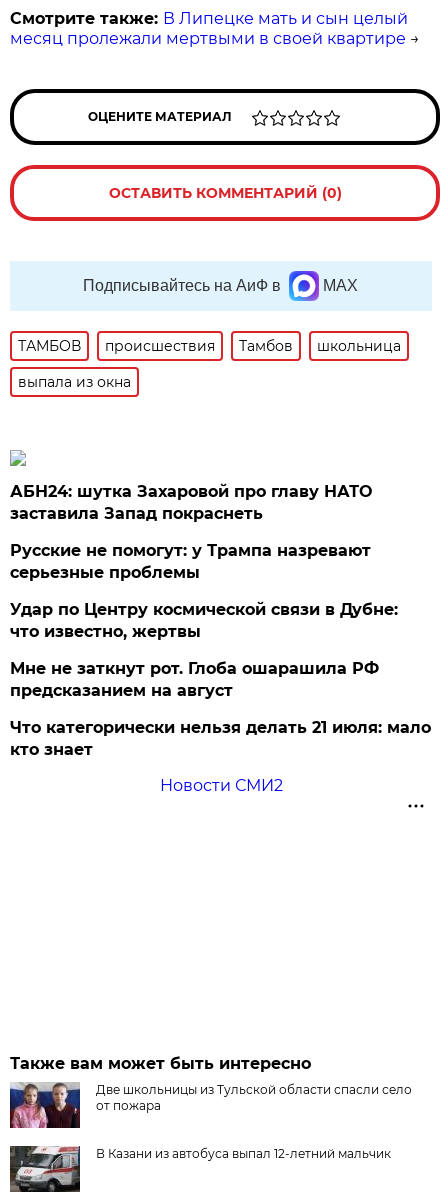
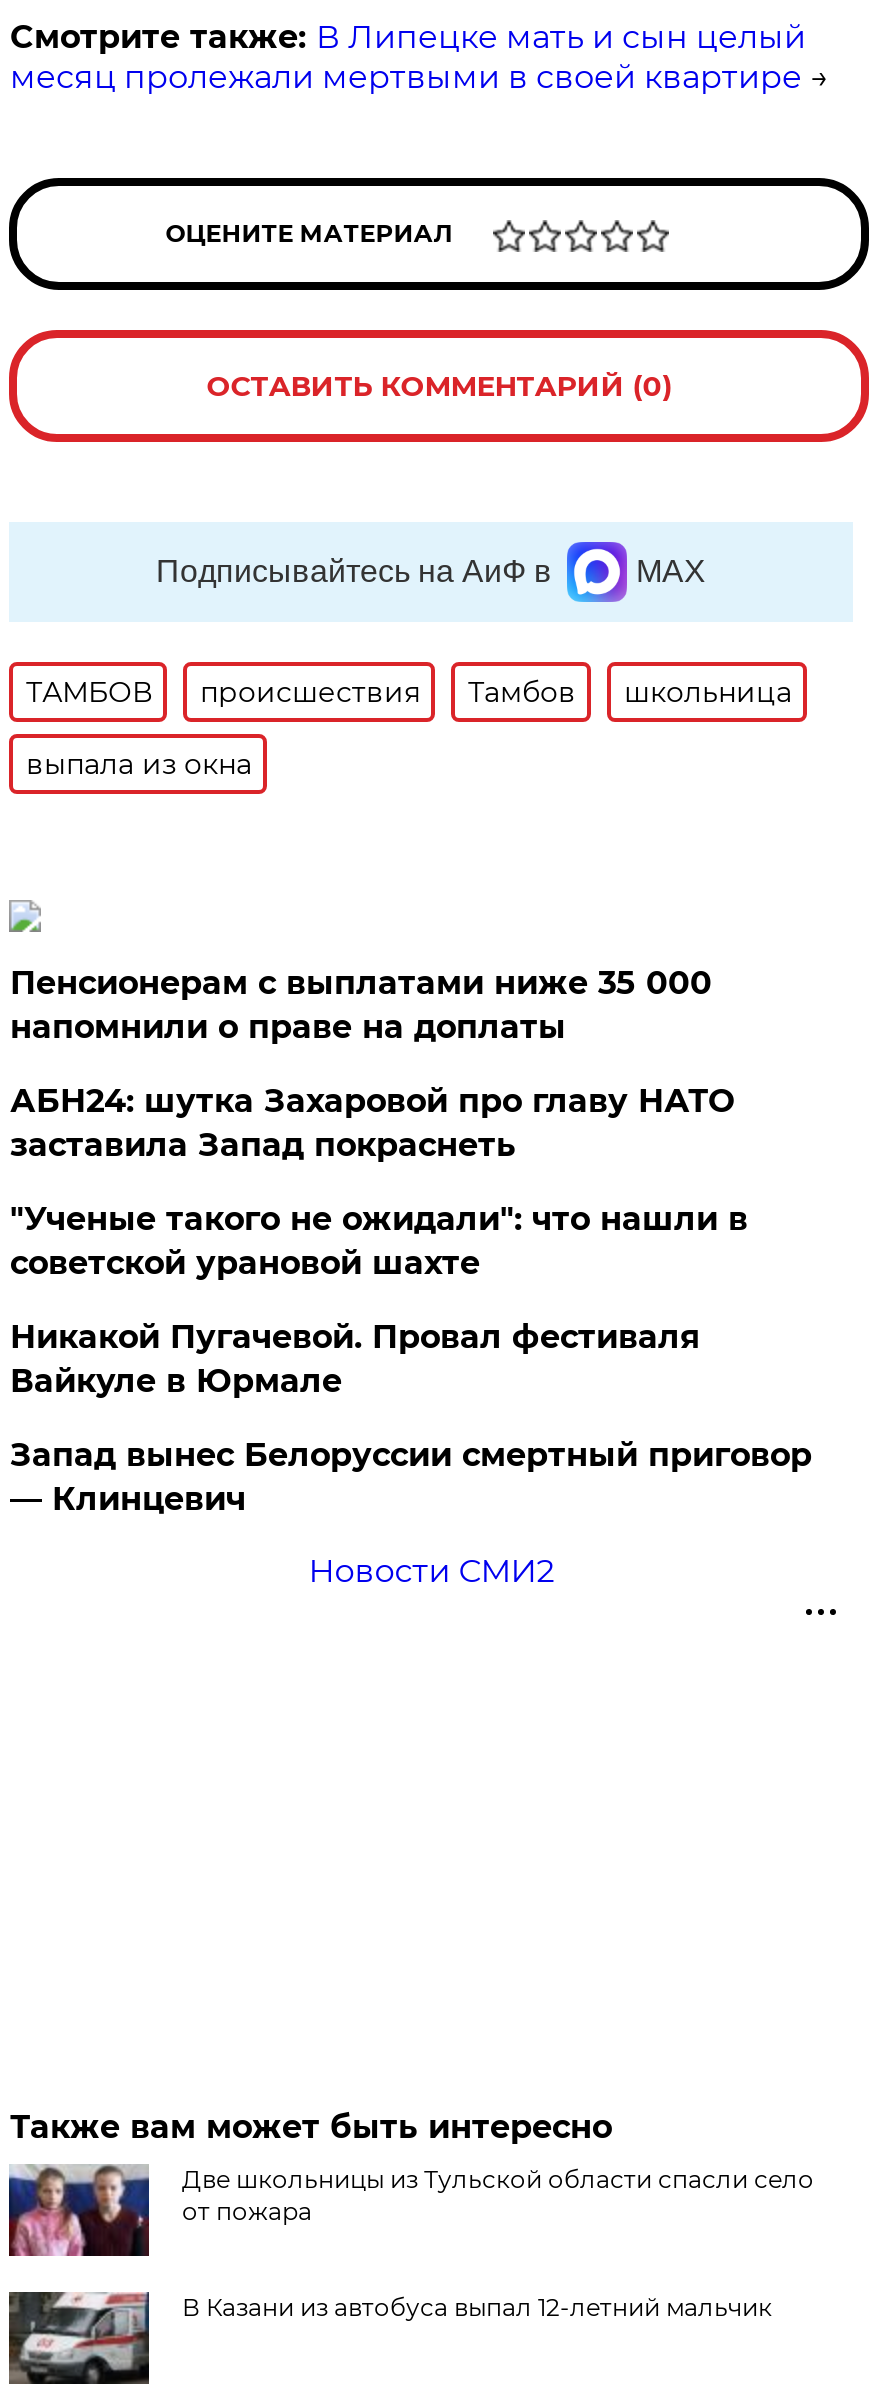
+ Пенсионерам с выплатами ниже 35 000
+ напомнили о праве на доплаты

moved down: АБН24: шутка Захаровой про главу НАТО | заставила Запад покраснеть

- Русские не помогут: у Трампа назревают
- серьезные проблемы
- Удар по Центру космической связи в Дубне:
- что известно, жертвы
- Мне не заткнут рот. Глоба ошарашила РФ
- предсказанием на август
- Что категорически нельзя делать 21 июля: мало
- кто знает
+ "Ученые такого не ожидали": что нашли в
+ советской урановой шахте
+ Никакой Пугачевой. Провал фестиваля
+ Вайкуле в Юрмале
+ Запад вынес Белоруссии смертный приговор
+ — Клинцевич
